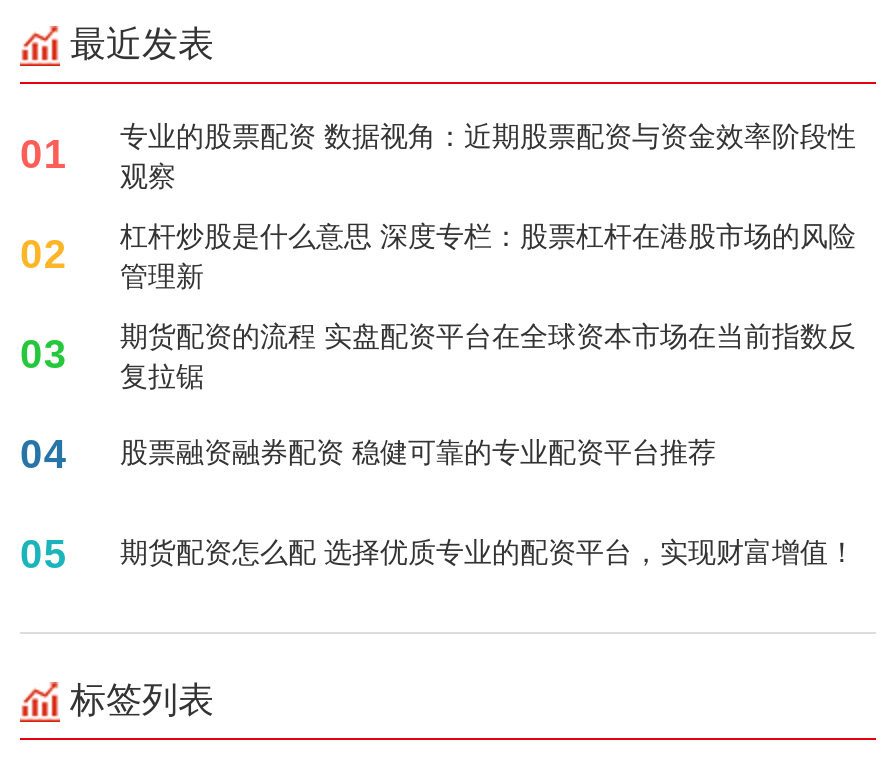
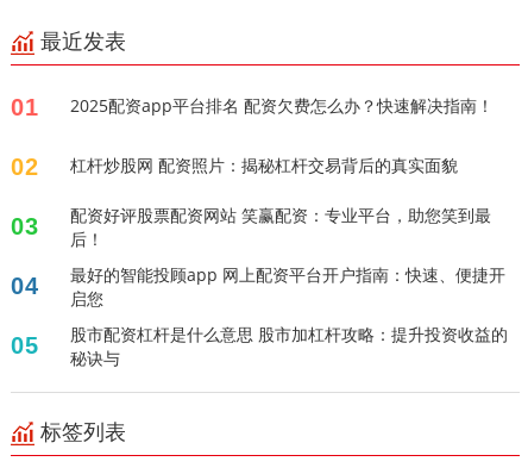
- 专业的股票配资 数据视角：近期股票配资与资金效率阶段性
- 观察
+ 2025配资app平台排名 配资欠费怎么办？快速解决指南！

- 杠杆炒股是什么意思 深度专栏：股票杠杆在港股市场的风险
- 管理新
+ 杠杆炒股网 配资照片：揭秘杠杆交易背后的真实面貌

- 期货配资的流程 实盘配资平台在全球资本市场在当前指数反
- 复拉锯
+ 配资好评股票配资网站 笑赢配资：专业平台，助您笑到最
+ 后！

- 股票融资融券配资 稳健可靠的专业配资平台推荐
+ 最好的智能投顾app 网上配资平台开户指南：快速、便捷开
+ 启您

- 期货配资怎么配 选择优质专业的配资平台，实现财富增值！
+ 股市配资杠杆是什么意思 股市加杠杆攻略：提升投资收益的
+ 秘诀与
